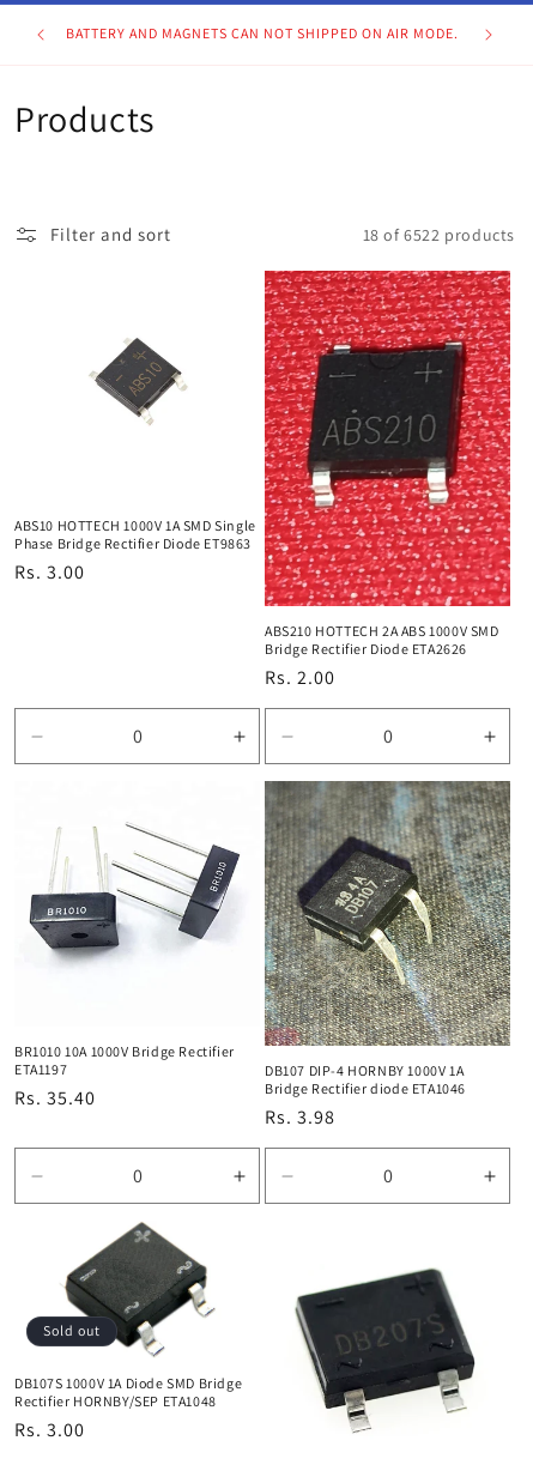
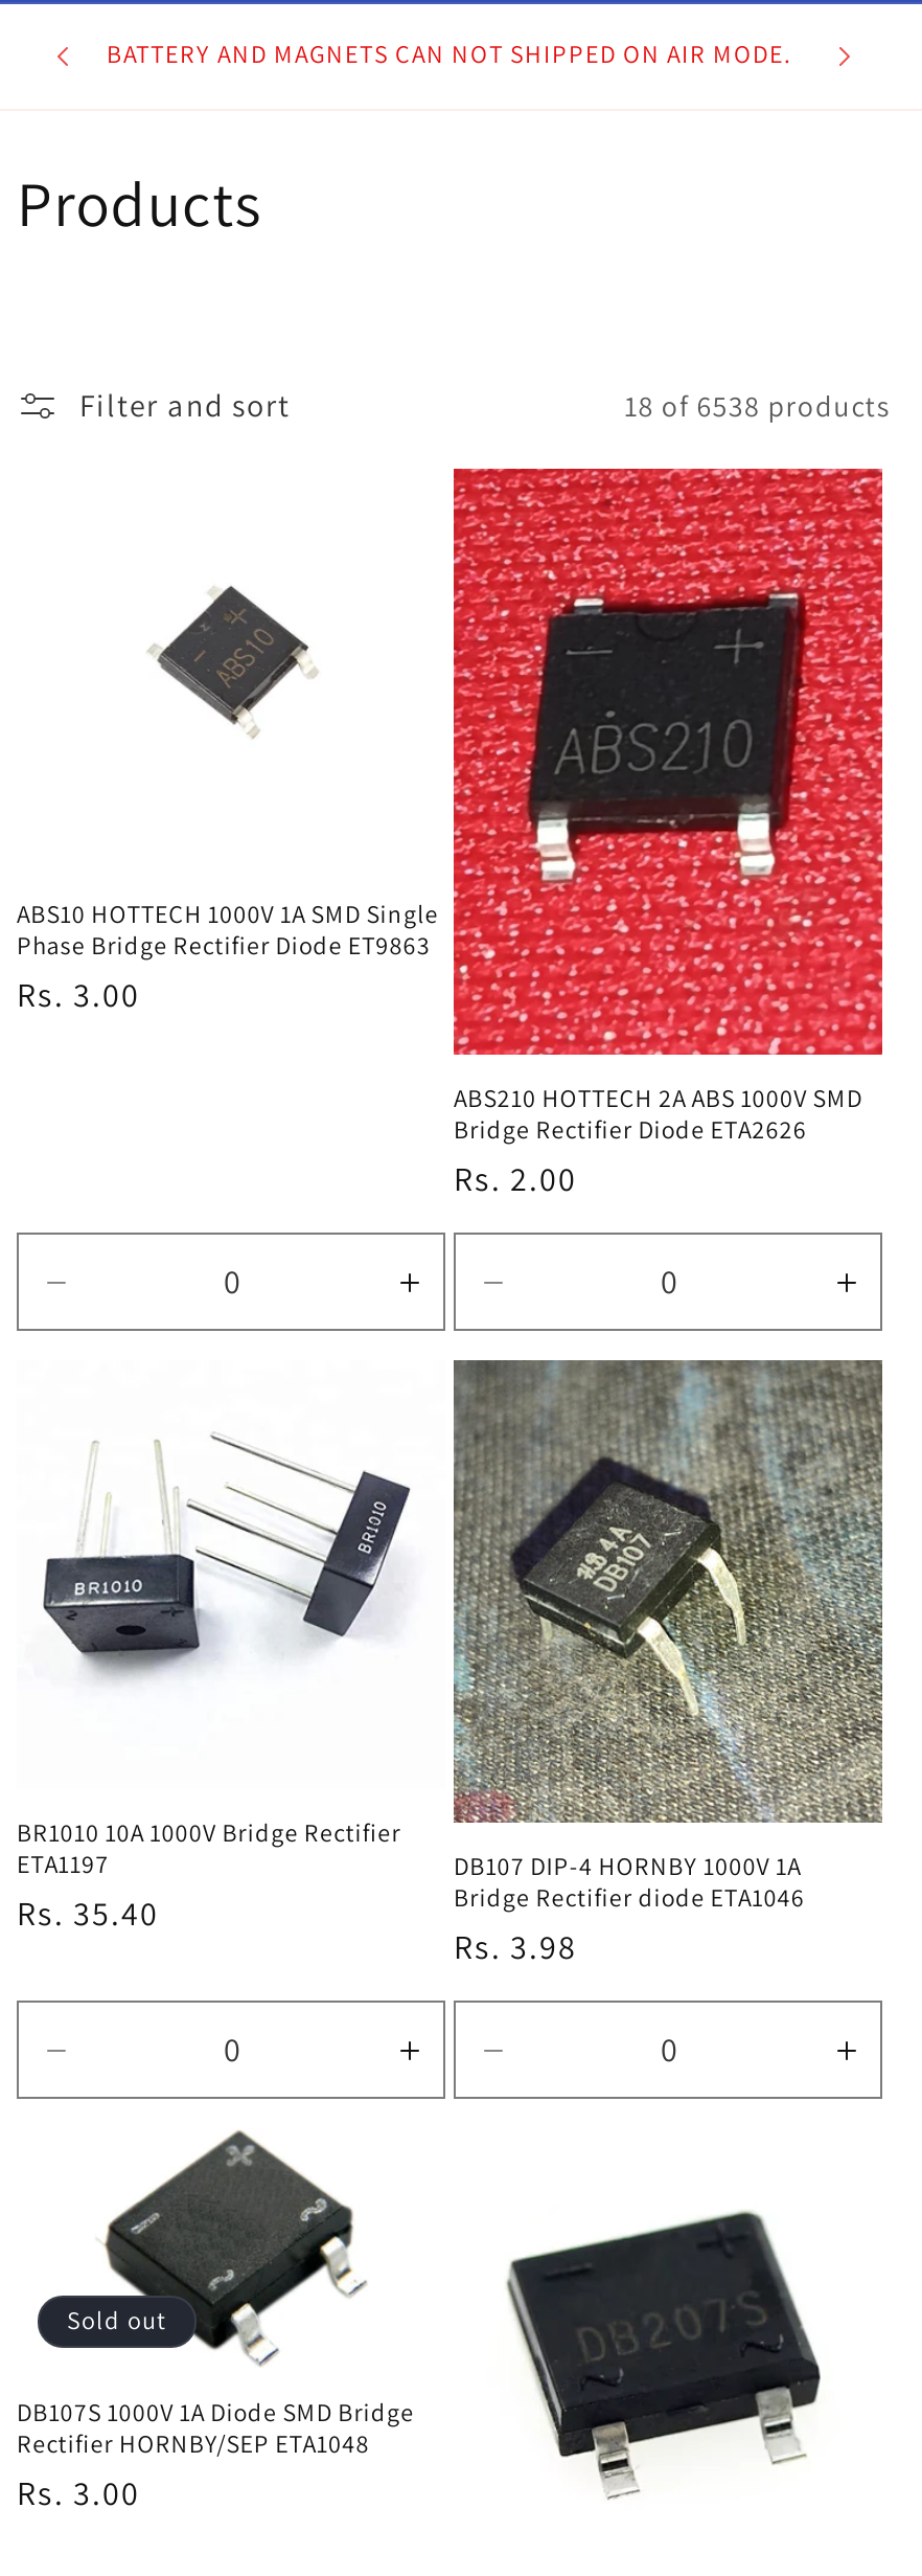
- 18 of 6522 products
+ 18 of 6538 products
